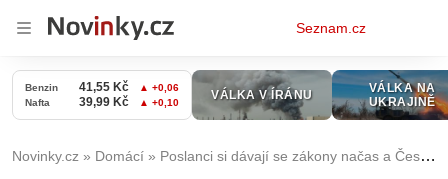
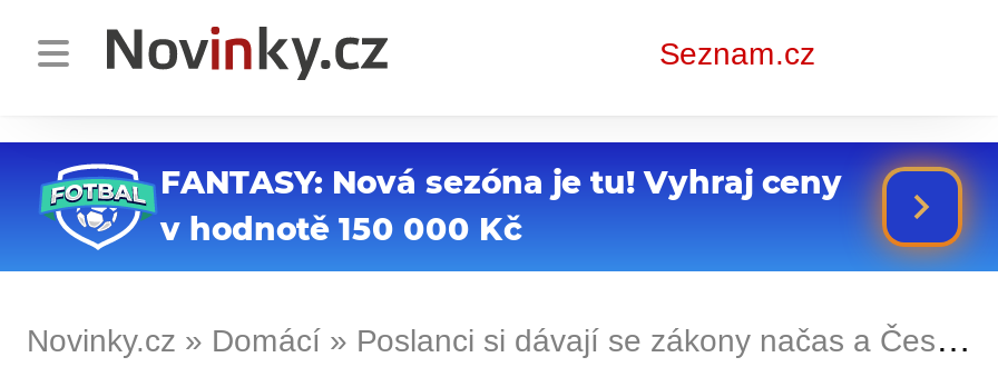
- [image]
+ [image]
